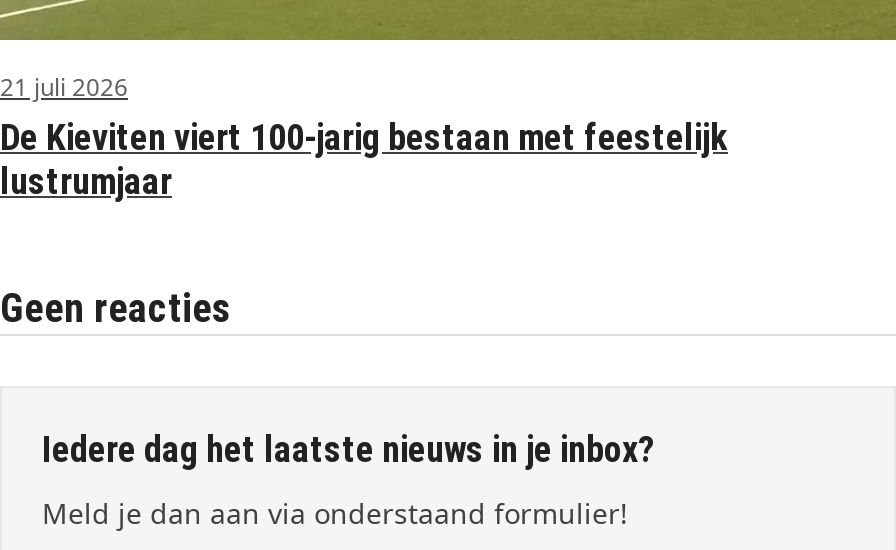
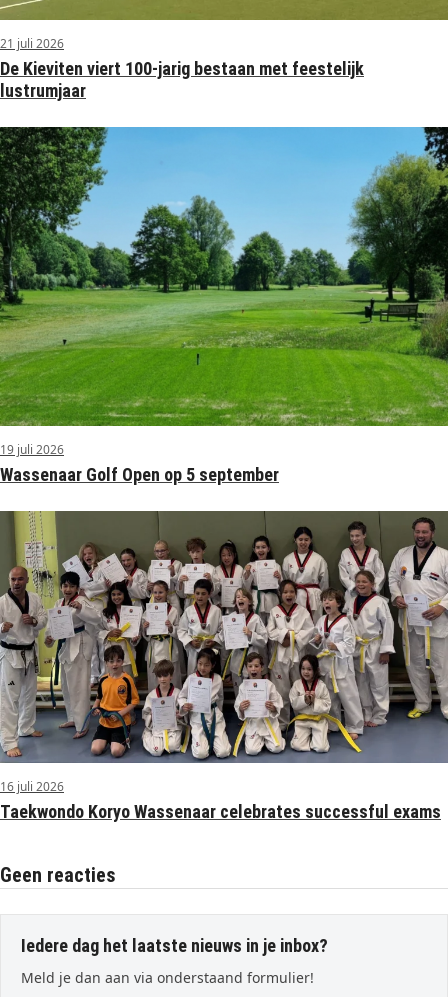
+ [image]
+ 19 juli 2026
+ Wassenaar Golf Open op 5 september

+ [image]
+ 16 juli 2026
+ Taekwondo Koryo Wassenaar celebrates successful exams
